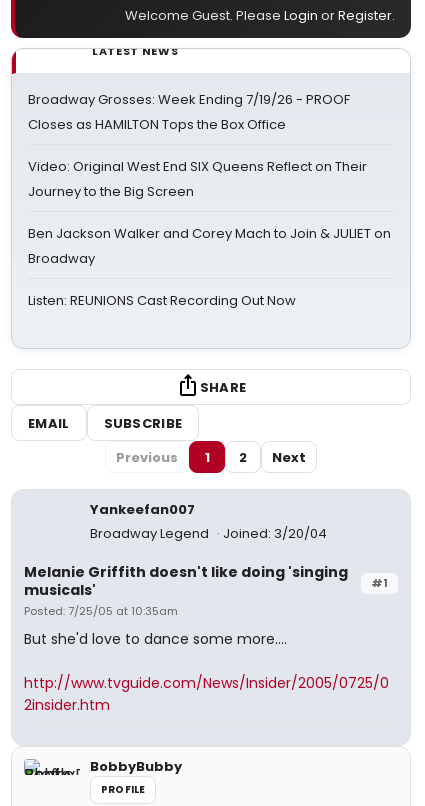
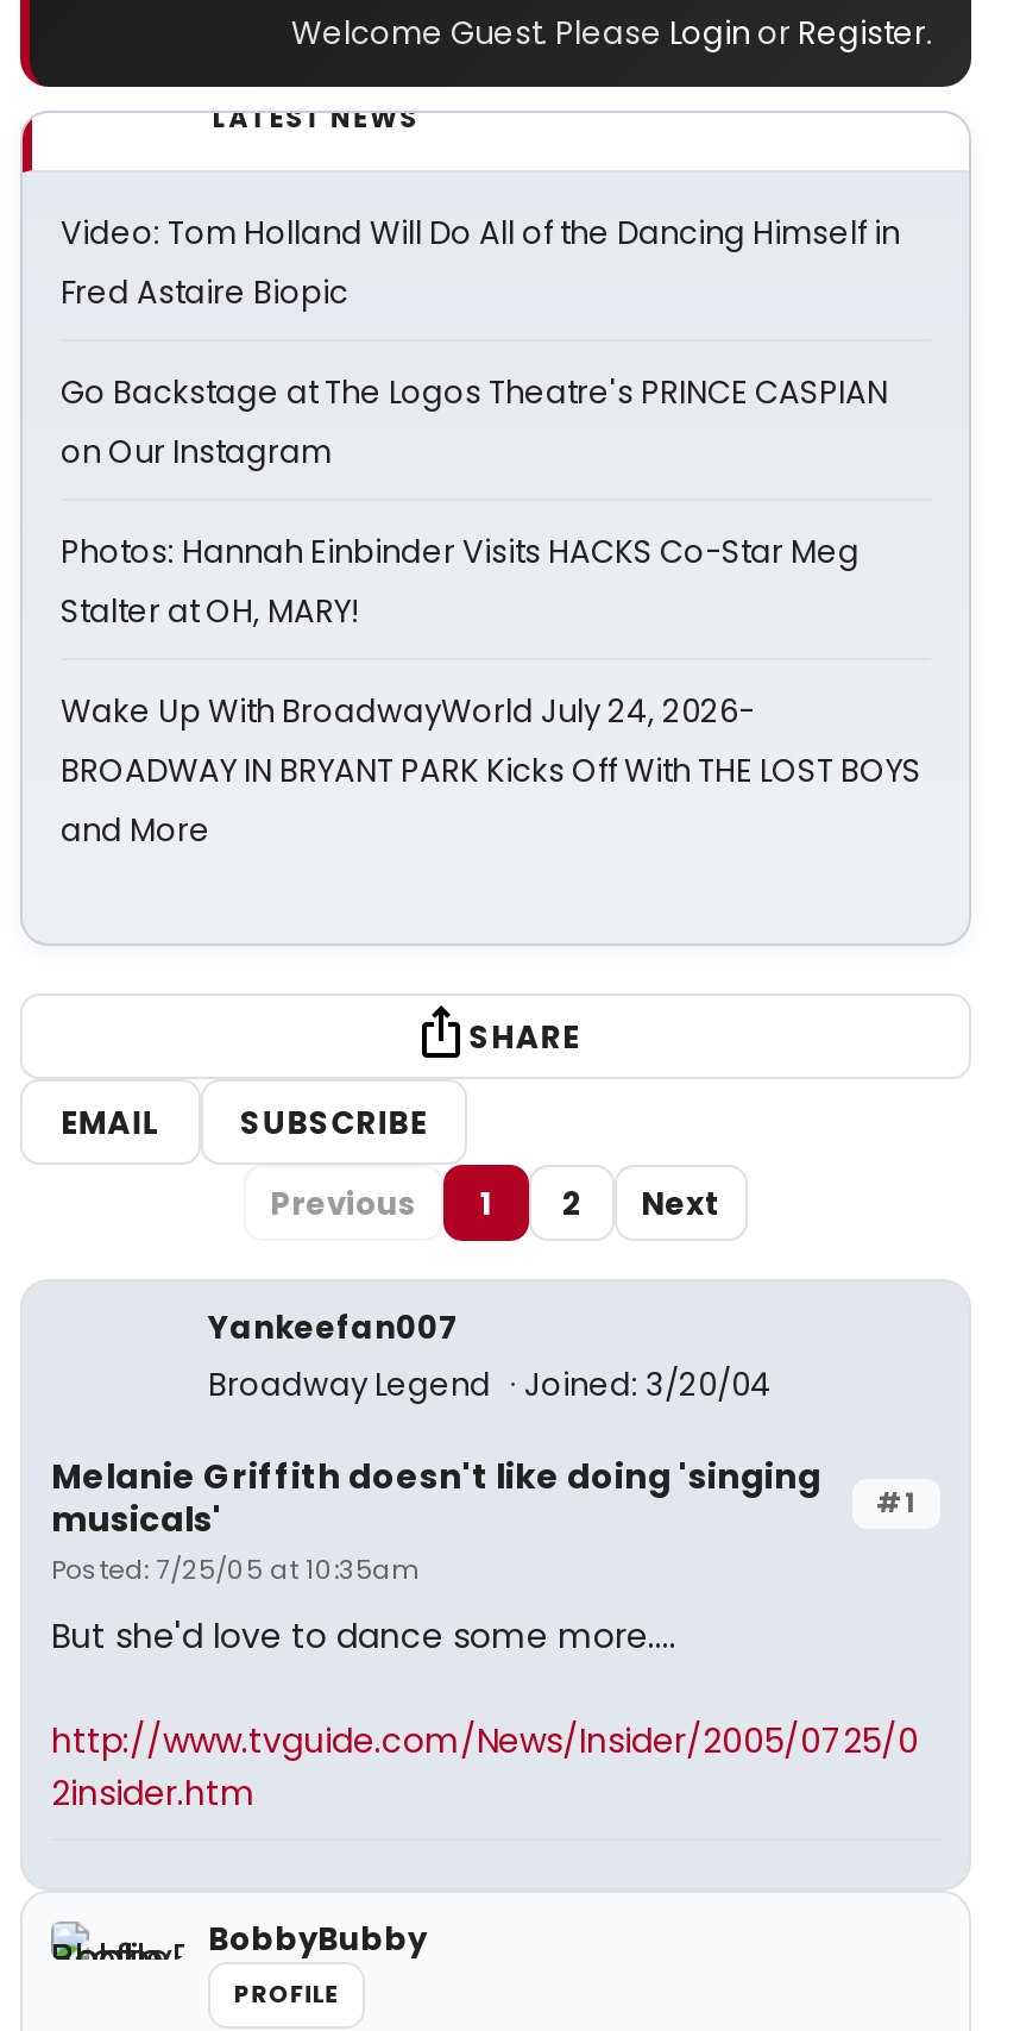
- Broadway Grosses: Week Ending 7/19/26 - PROOF
- Closes as HAMILTON Tops the Box Office
+ Video: Tom Holland Will Do All of the Dancing Himself in
+ Fred Astaire Biopic

- Video: Original West End SIX Queens Reflect on Their
- Journey to the Big Screen
+ Go Backstage at The Logos Theatre's PRINCE CASPIAN
+ on Our Instagram

- Ben Jackson Walker and Corey Mach to Join & JULIET on
- Broadway
+ Photos: Hannah Einbinder Visits HACKS Co-Star Meg
+ Stalter at OH, MARY!

- Listen: REUNIONS Cast Recording Out Now
+ Wake Up With BroadwayWorld July 24, 2026-
+ BROADWAY IN BRYANT PARK Kicks Off With THE LOST BOYS
+ and More
